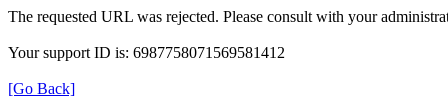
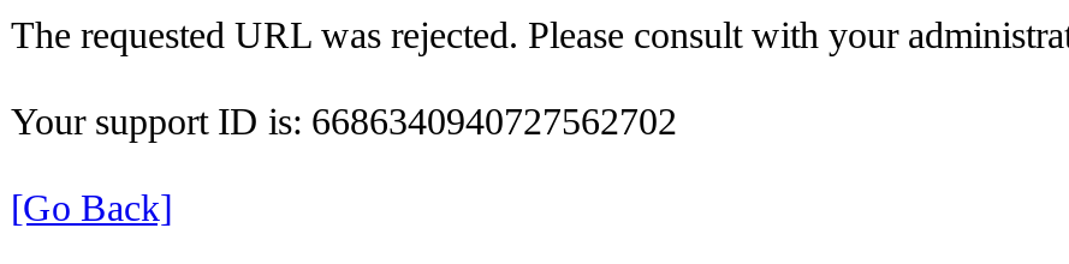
- Your support ID is: 6987758071569581412
+ Your support ID is: 6686340940727562702
